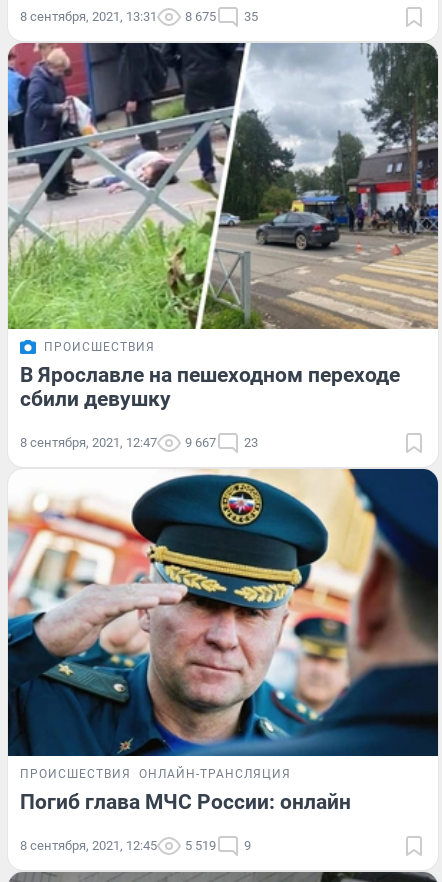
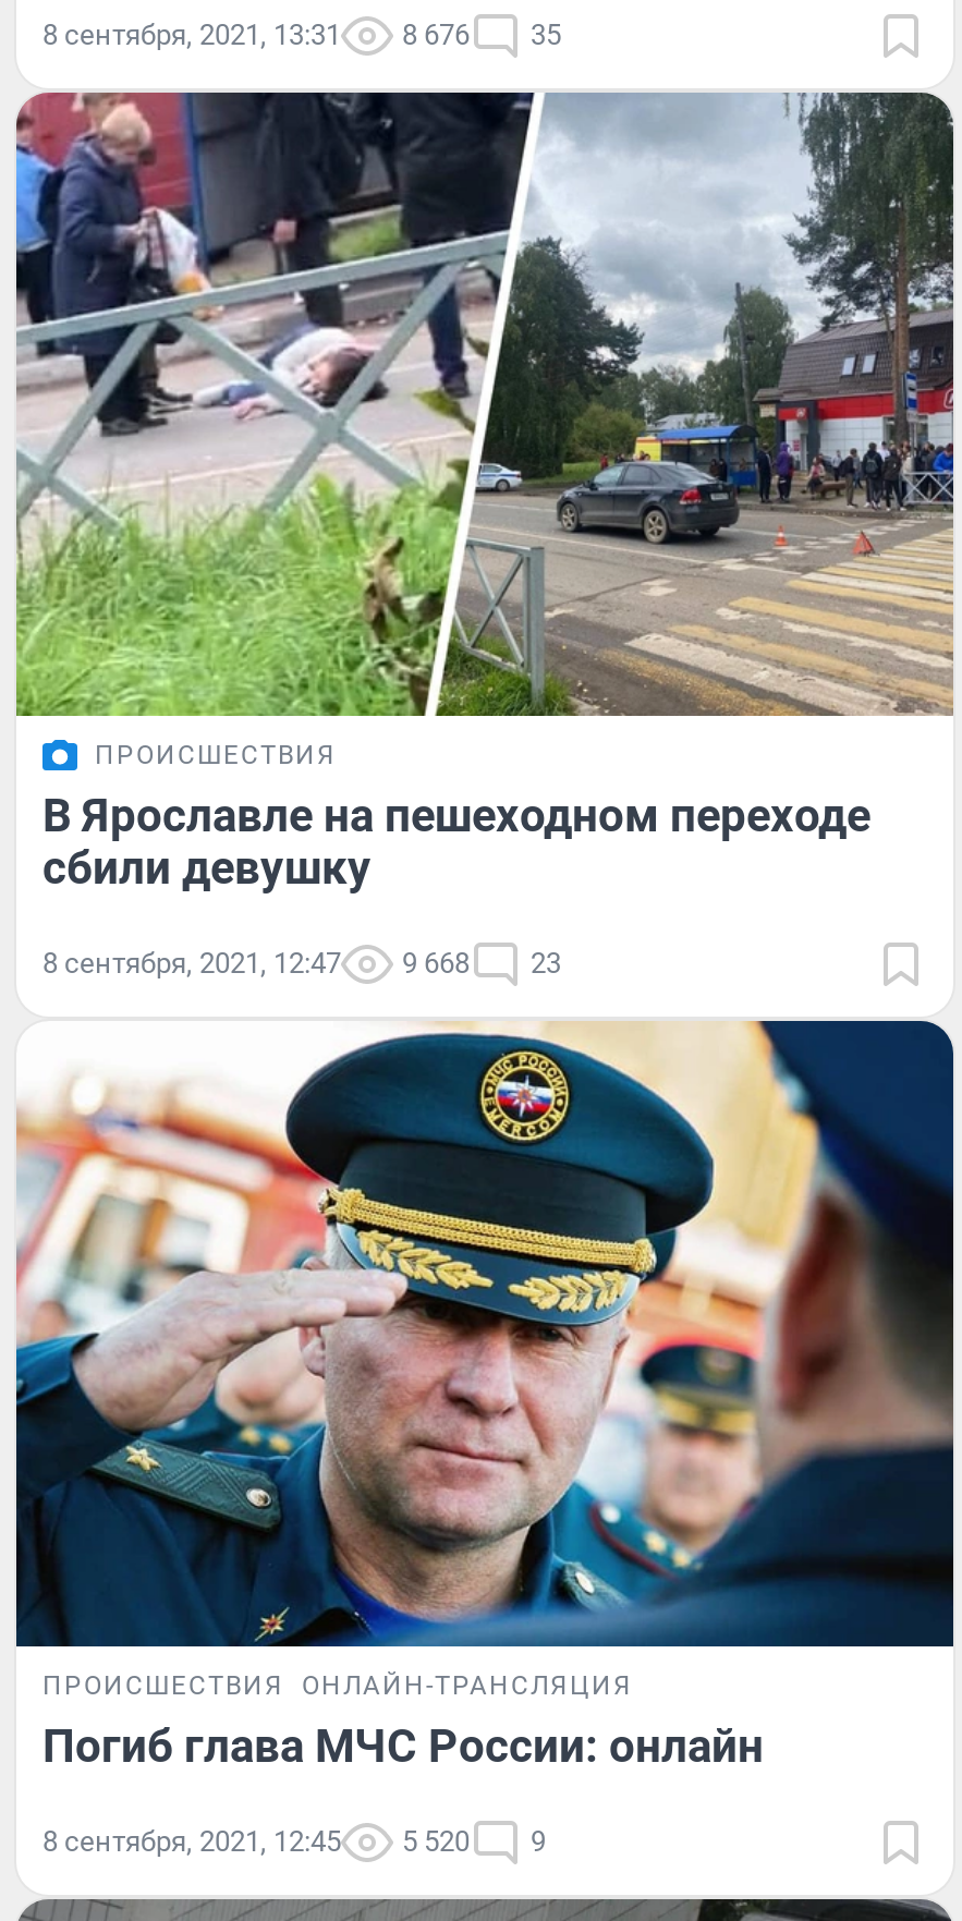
- 8 сентября, 2021, 13:31 8 675 35
+ 8 сентября, 2021, 13:31 8 676 35

- 8 сентября, 2021, 12:47 9 667 23
+ 8 сентября, 2021, 12:47 9 668 23

- 8 сентября, 2021, 12:45 5 519 9
+ 8 сентября, 2021, 12:45 5 520 9
